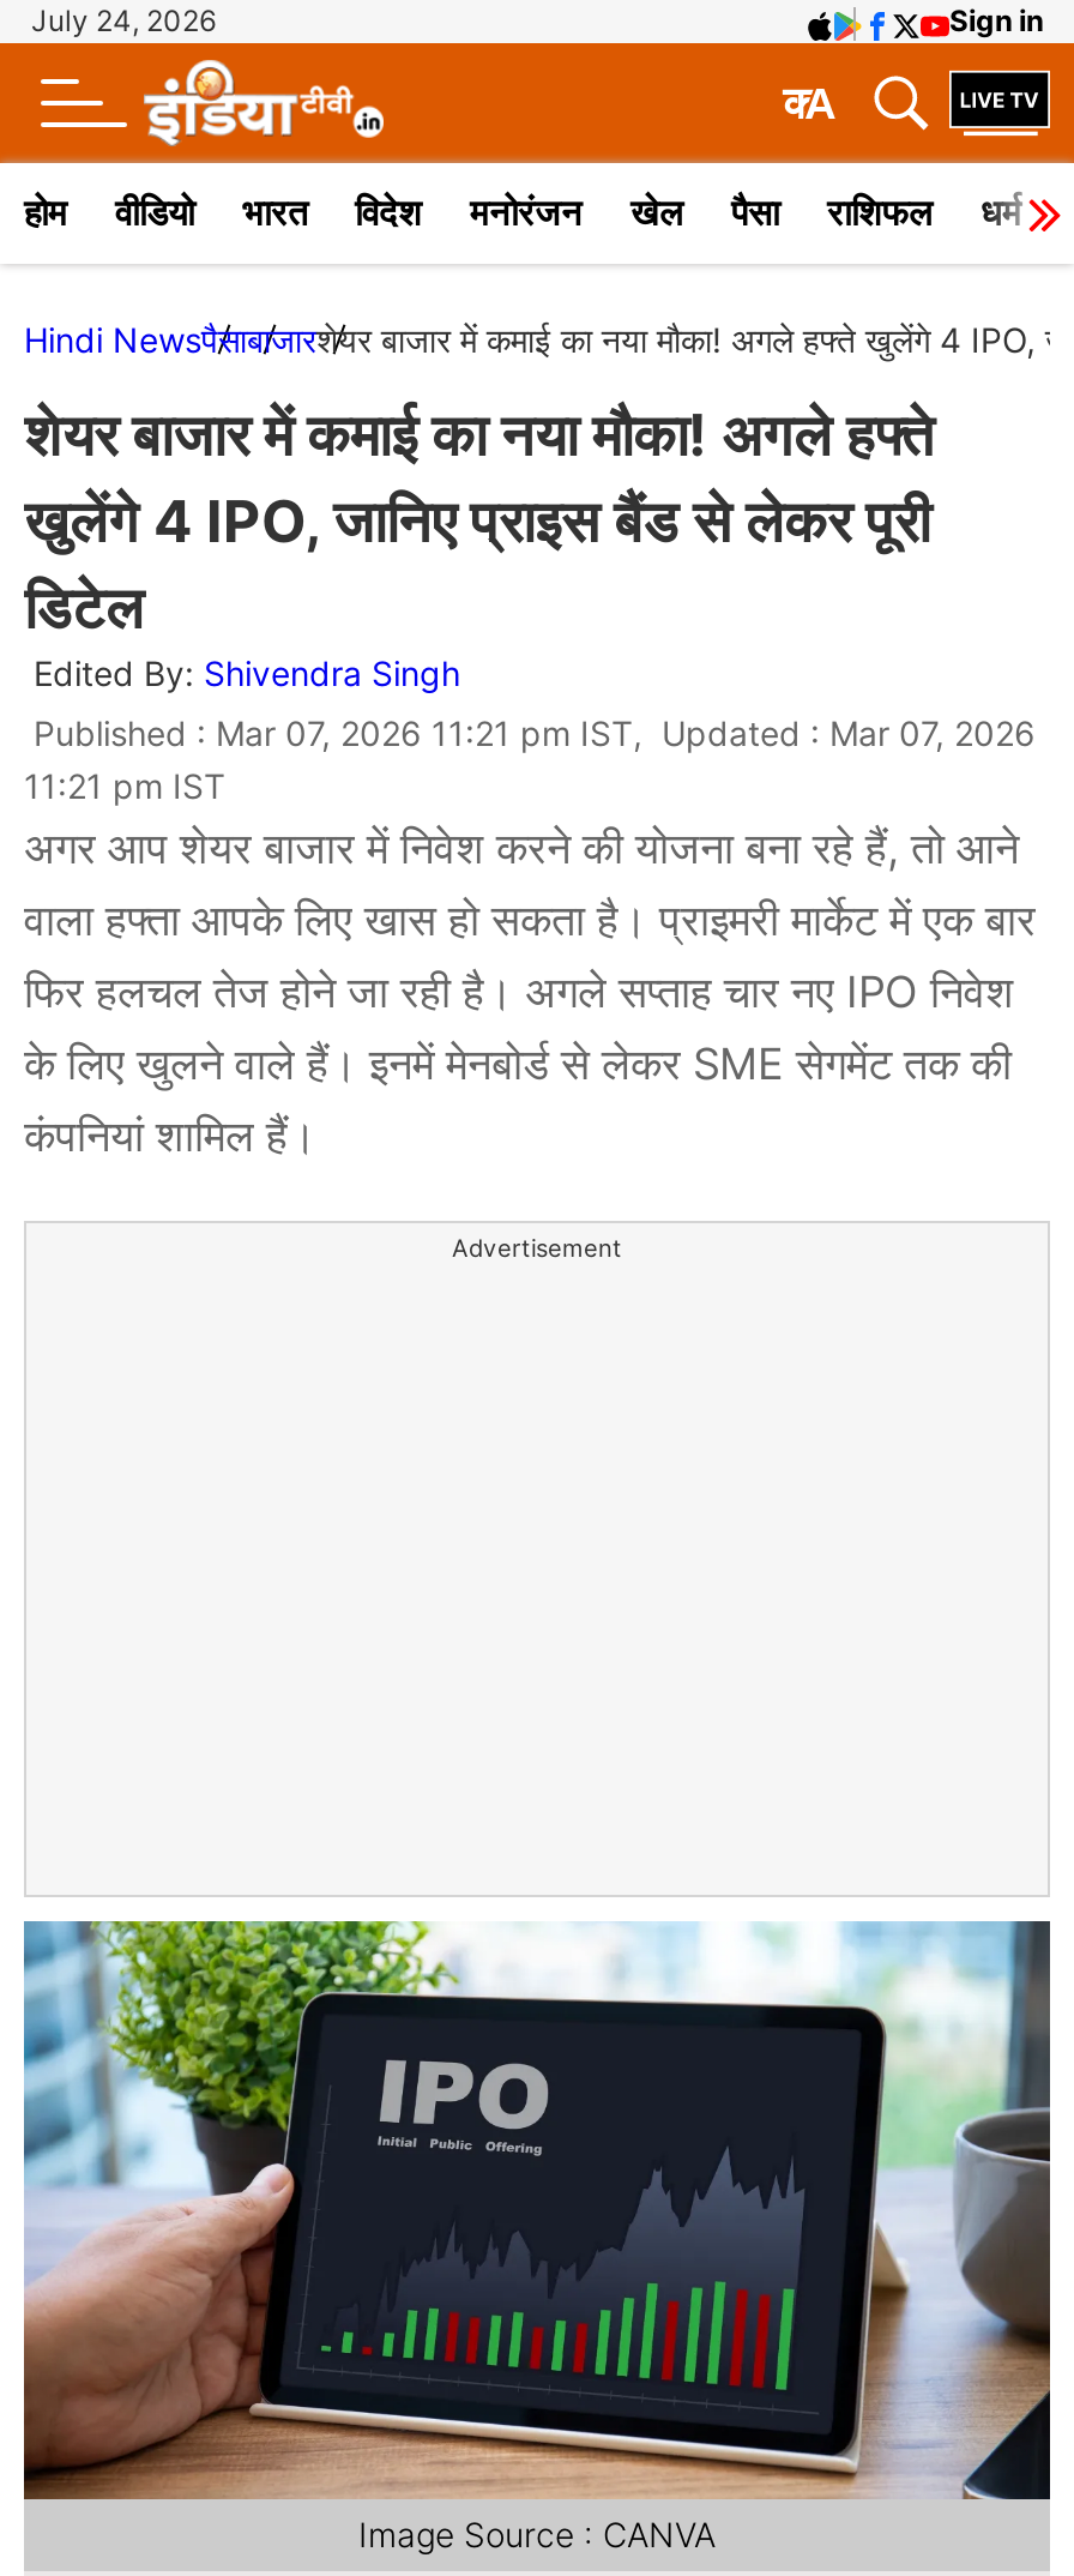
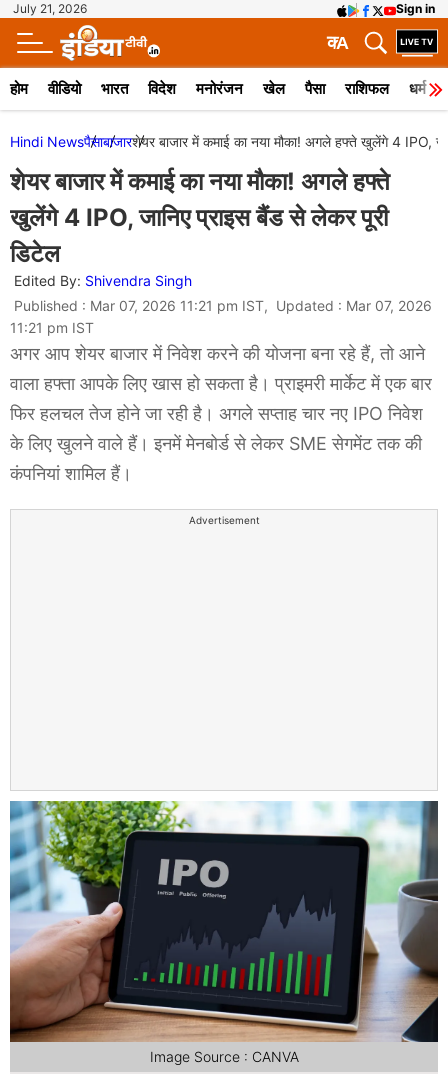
- July 24, 2026
+ July 21, 2026
